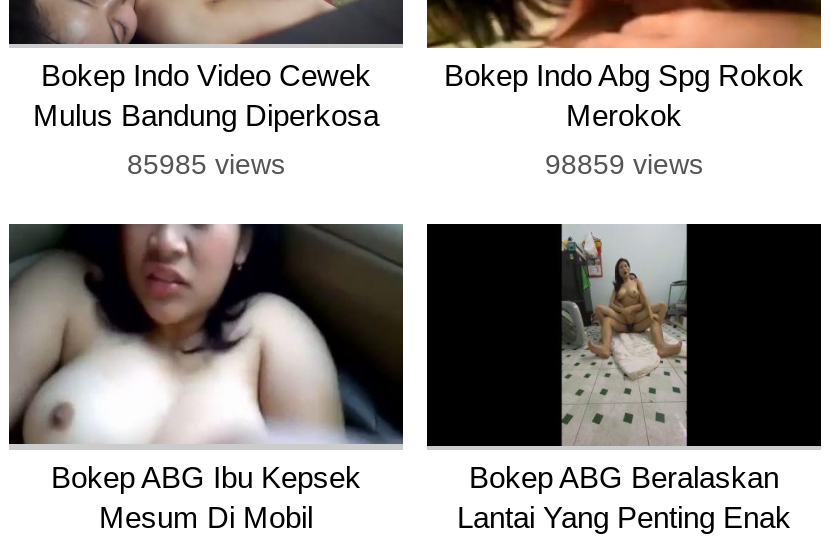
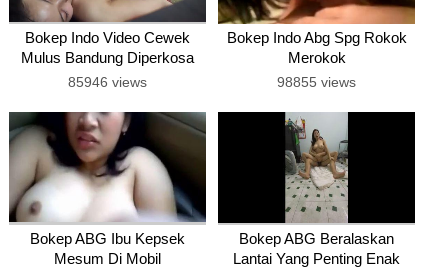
- 85985 views
+ 85946 views

- 98859 views
+ 98855 views
